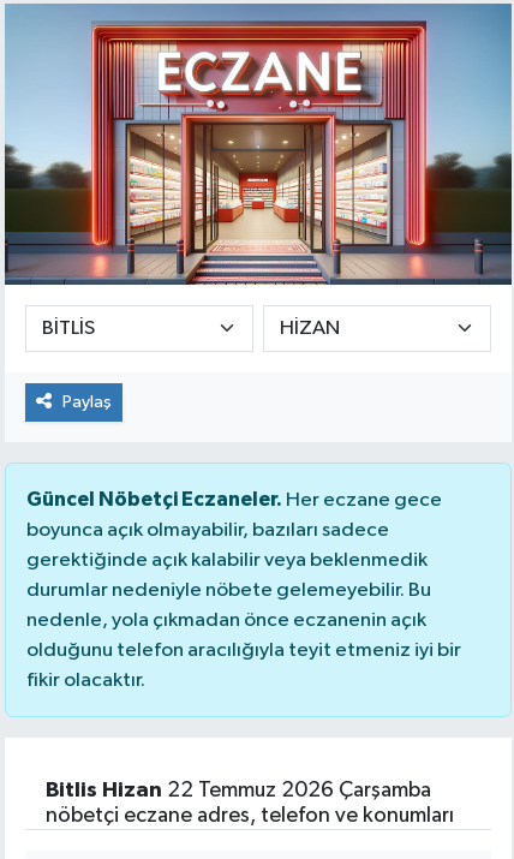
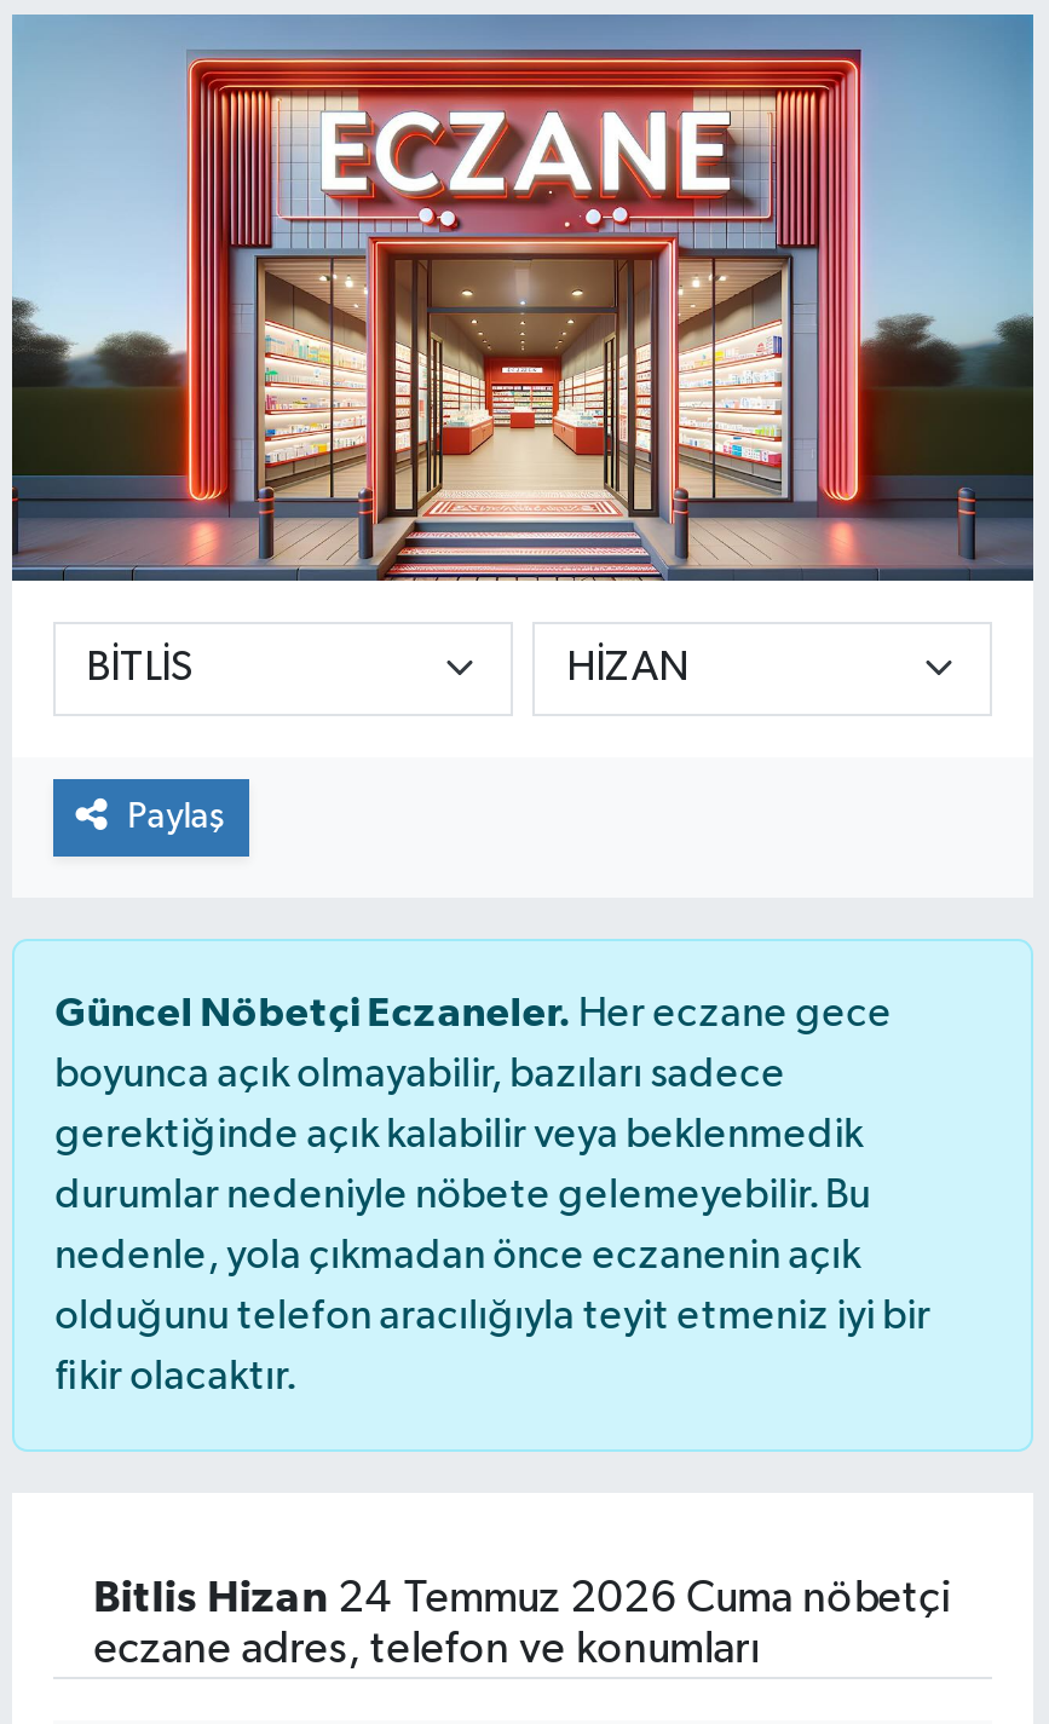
- Bitlis Hizan 22 Temmuz 2026 Çarşamba
- nöbetçi eczane adres, telefon ve konumları
+ Bitlis Hizan 24 Temmuz 2026 Cuma nöbetçi
+ eczane adres, telefon ve konumları
